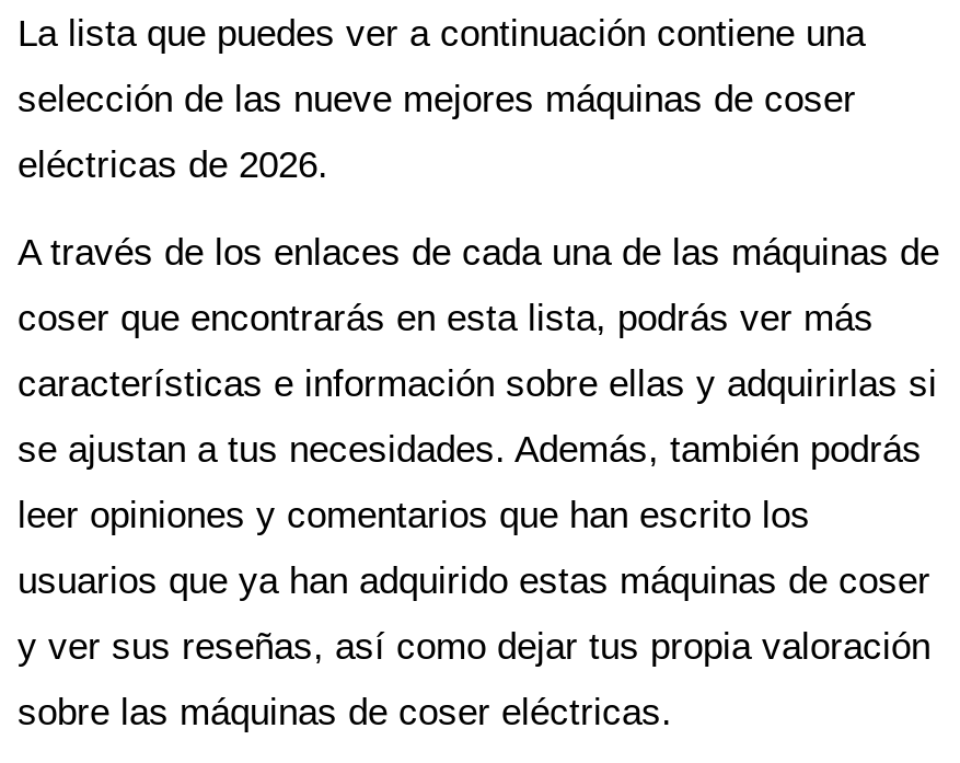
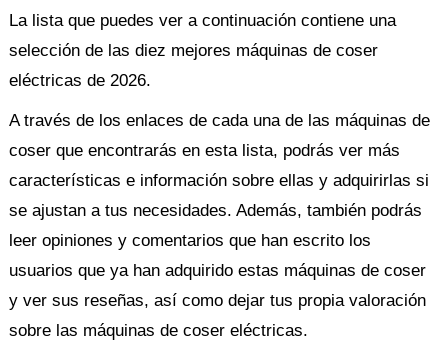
- selección de las nueve mejores máquinas de coser
+ selección de las diez mejores máquinas de coser
